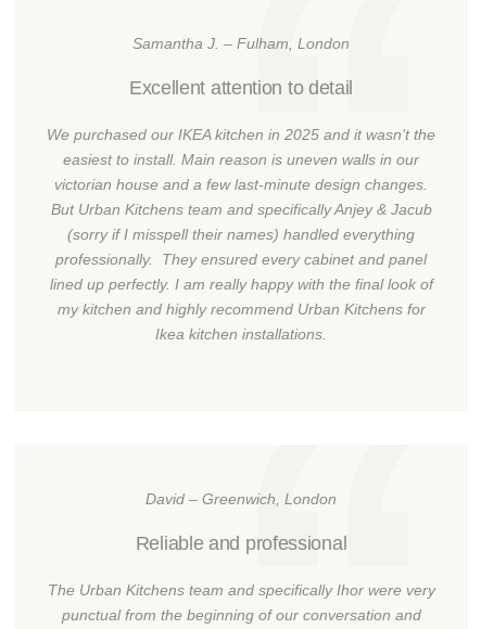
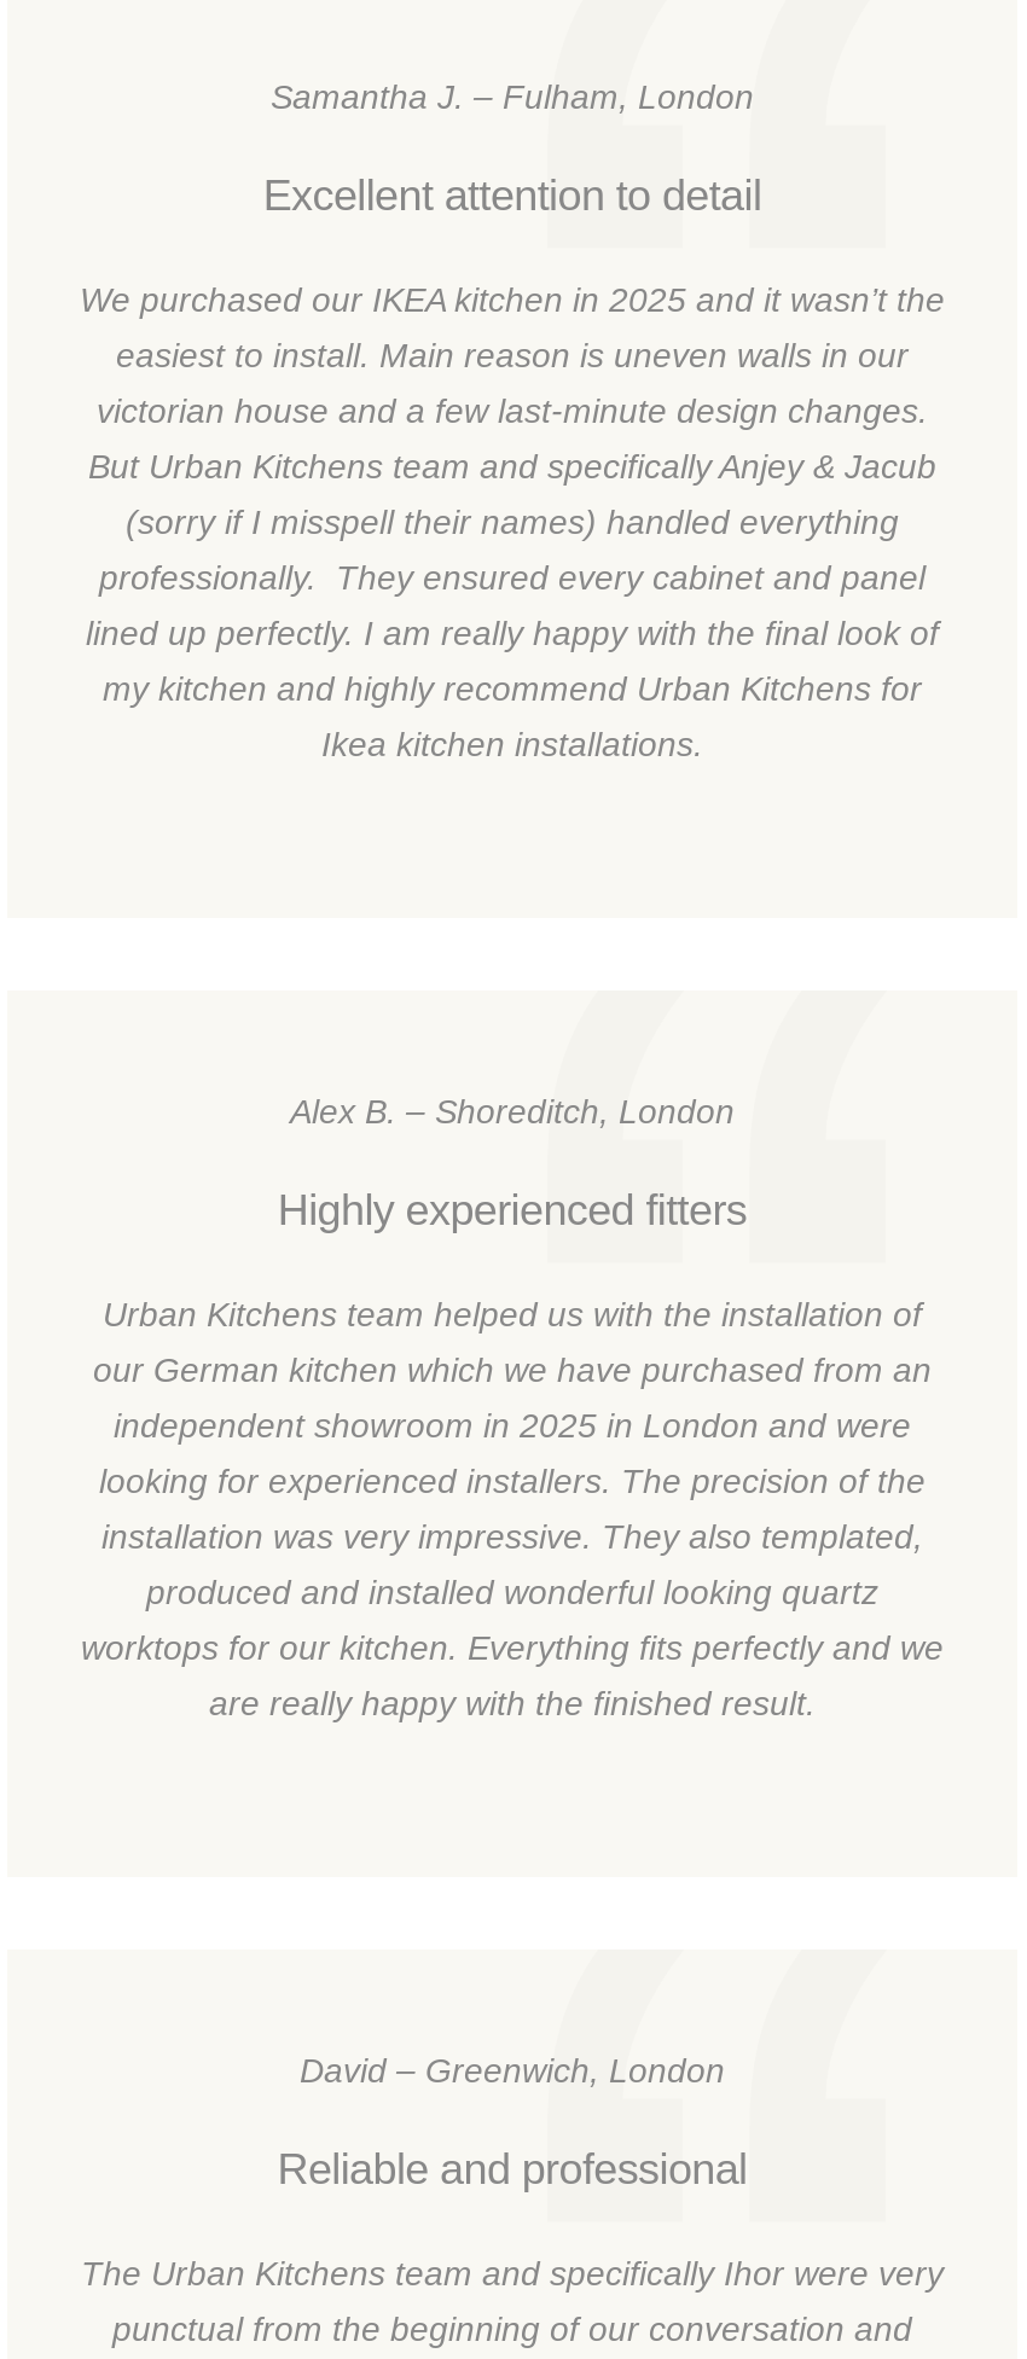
+ Alex B. – Shoreditch, London
+ Highly experienced fitters
+ Urban Kitchens team helped us with the installation of
+ our German kitchen which we have purchased from an
+ independent showroom in 2025 in London and were
+ looking for experienced installers. The precision of the
+ installation was very impressive. They also templated,
+ produced and installed wonderful looking quartz
+ worktops for our kitchen. Everything fits perfectly and we
+ are really happy with the finished result.
